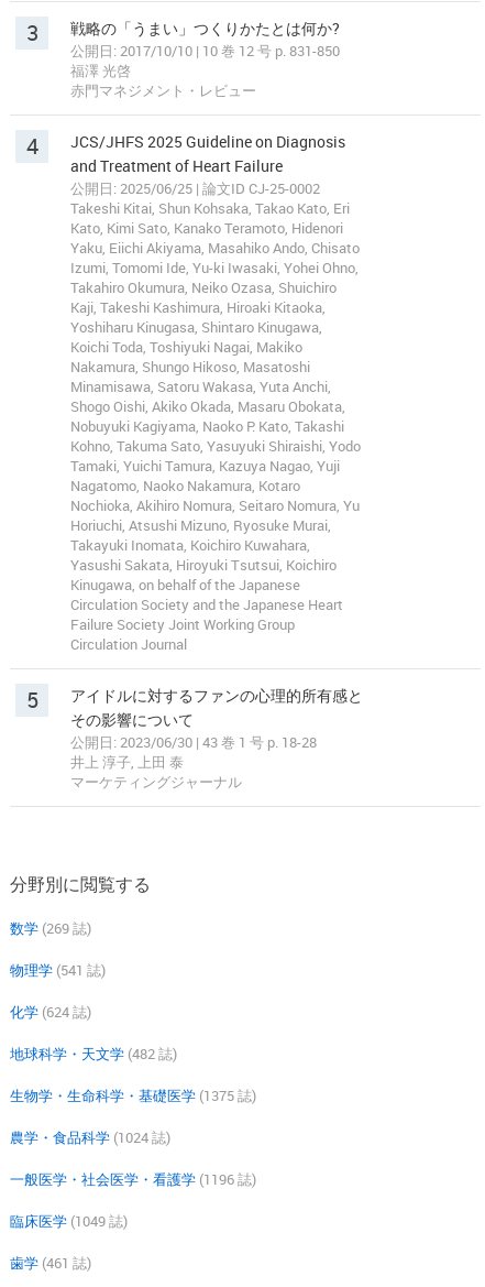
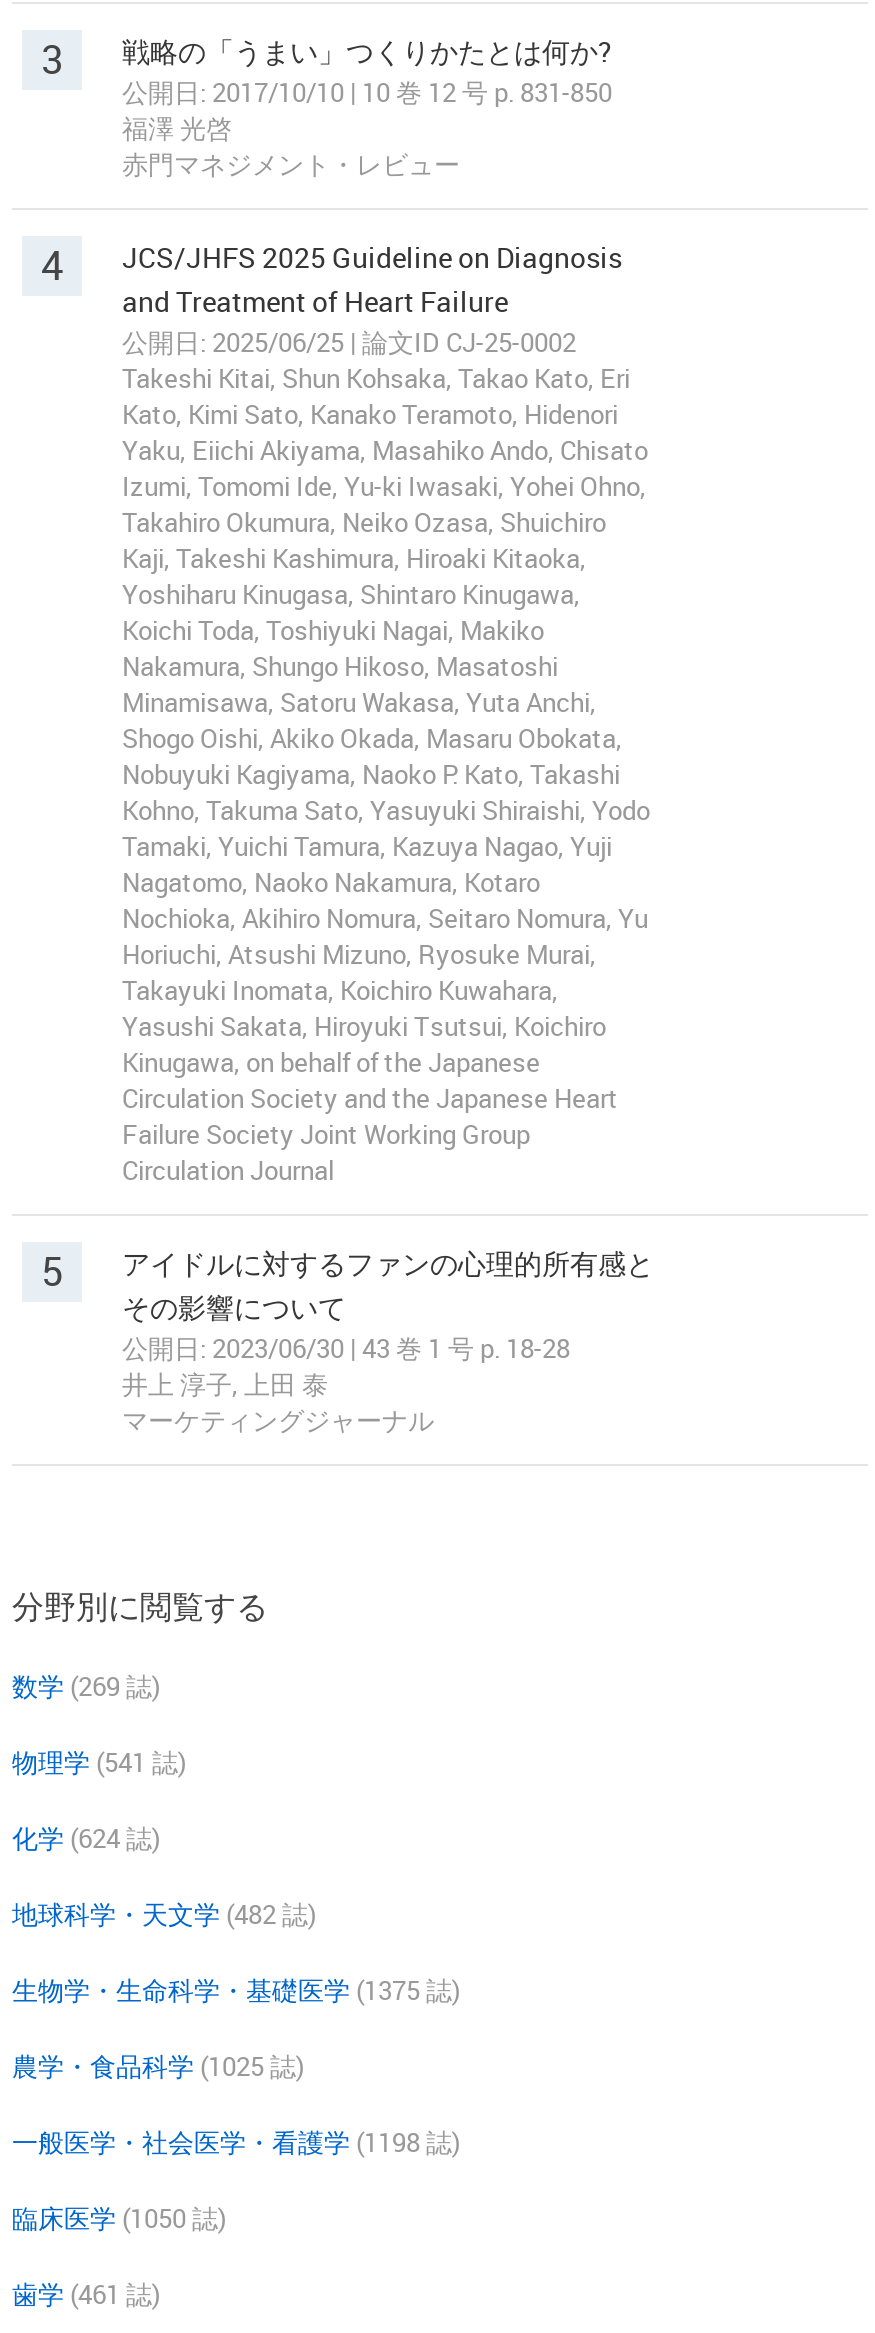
- 農学・食品科学 (1024 誌)
+ 農学・食品科学 (1025 誌)

- 一般医学・社会医学・看護学 (1196 誌)
+ 一般医学・社会医学・看護学 (1198 誌)

- 臨床医学 (1049 誌)
+ 臨床医学 (1050 誌)
